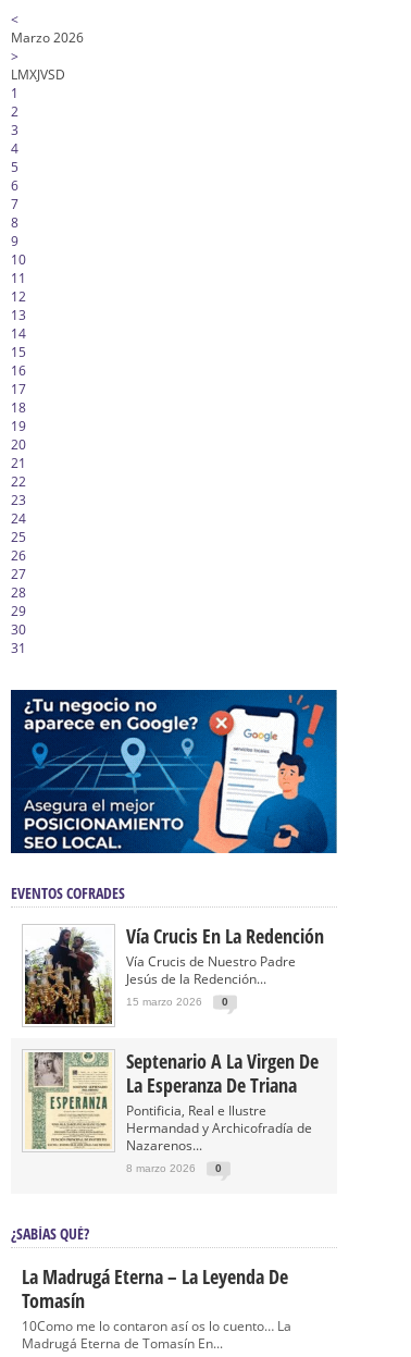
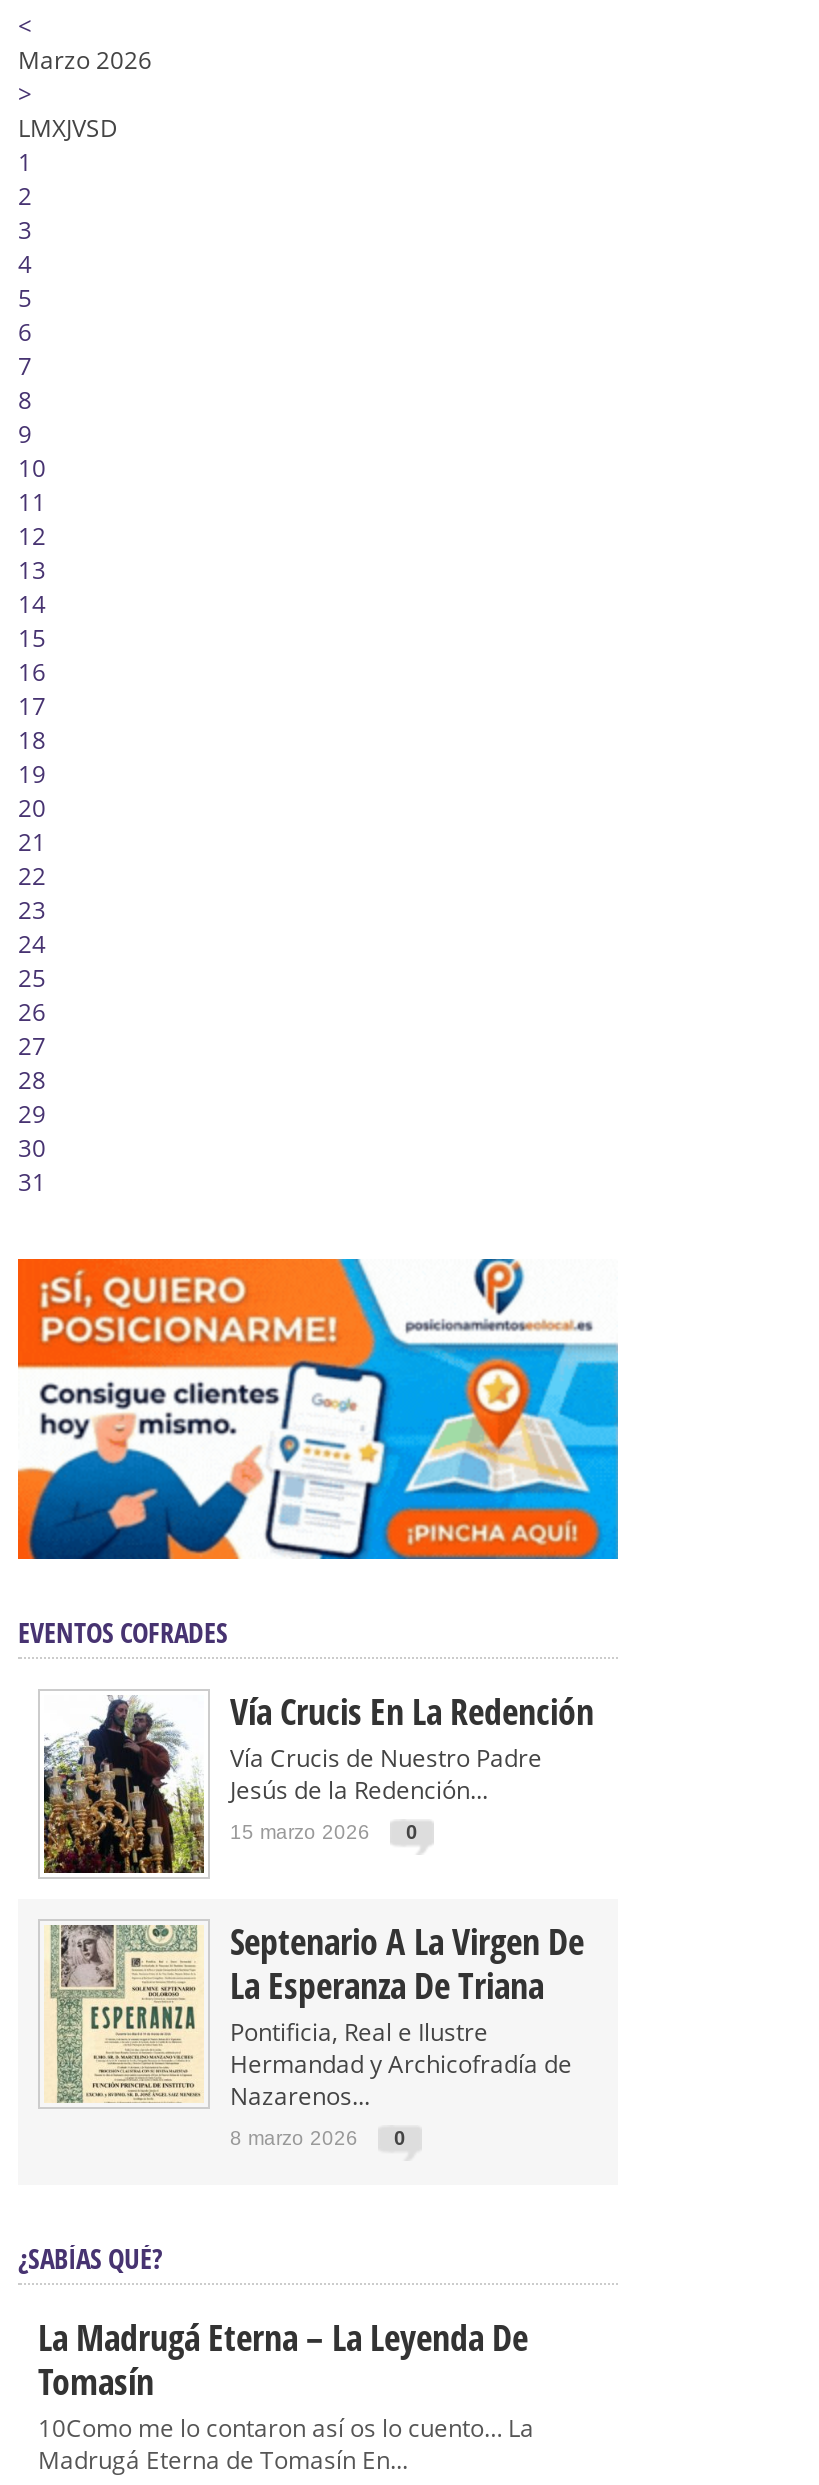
- [image]
+ [image]
